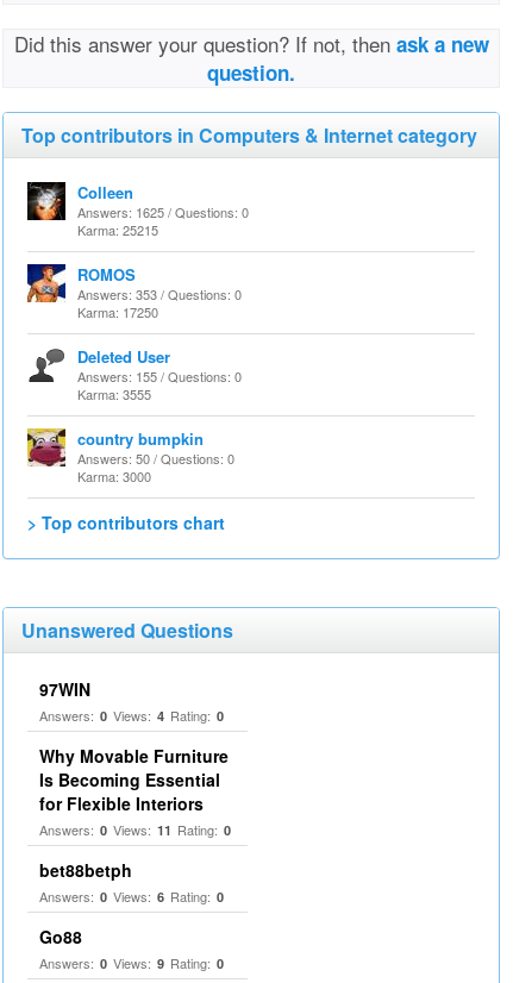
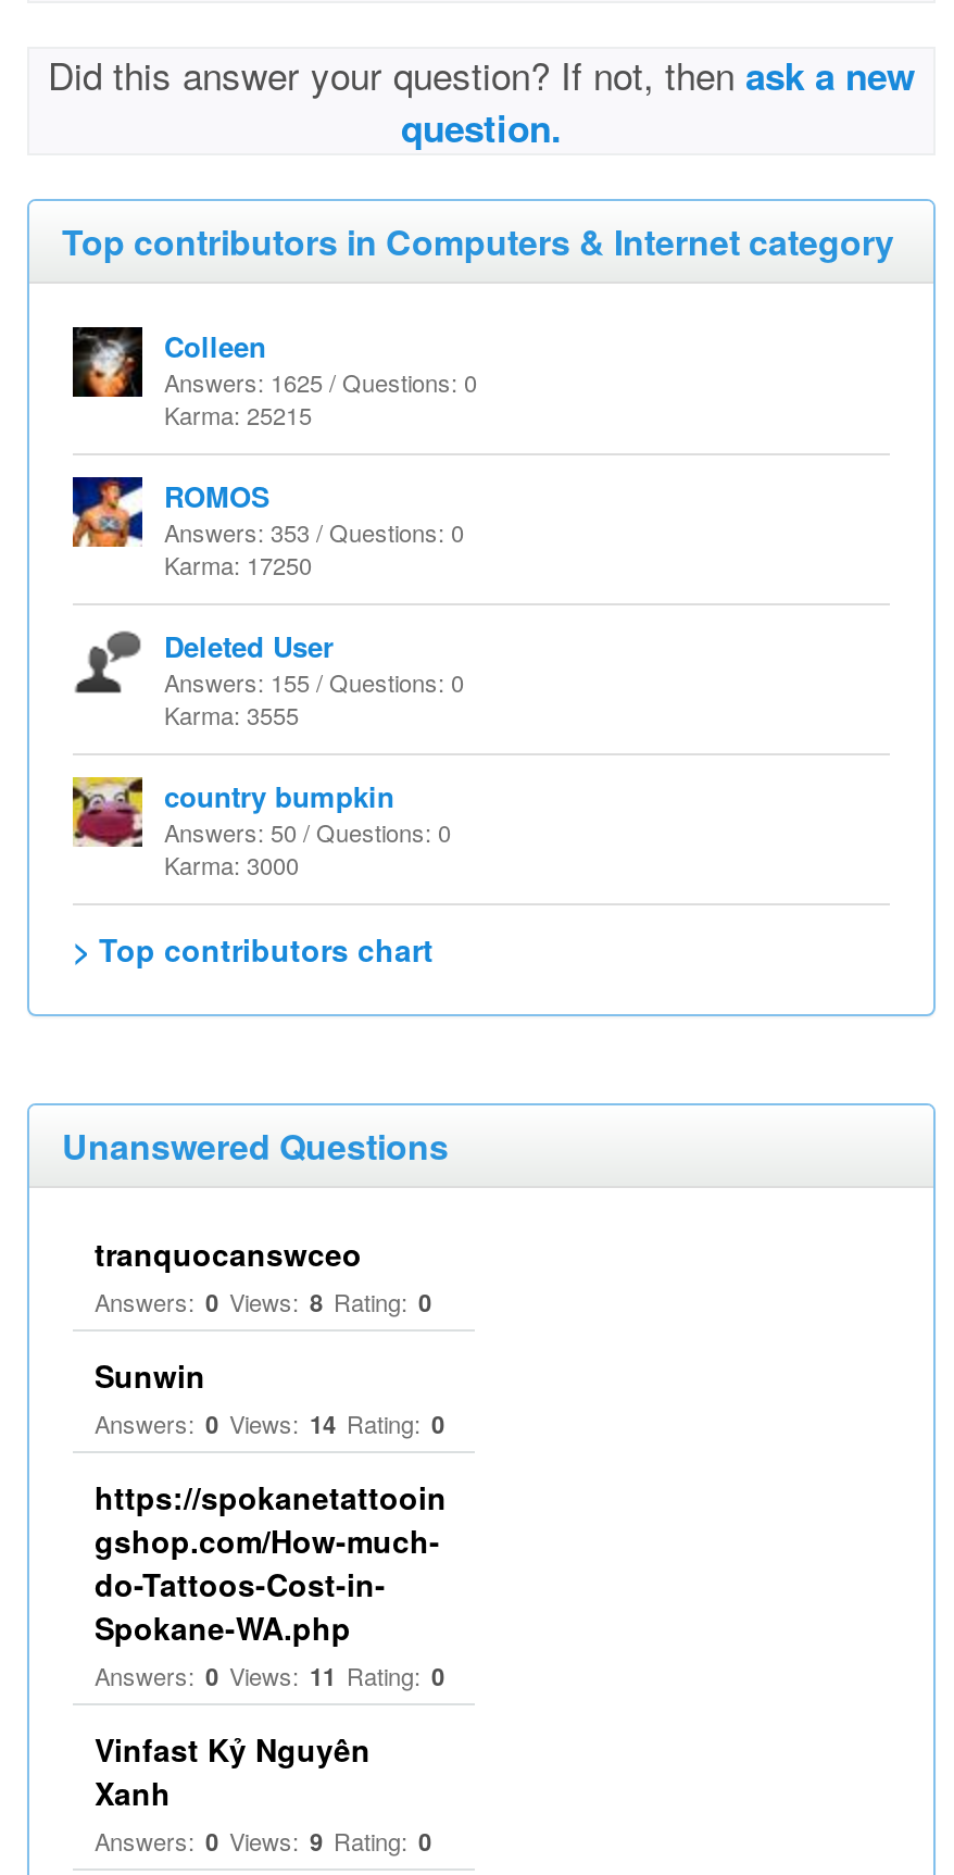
- 97WIN
- Answers: 0 Views: 4 Rating: 0
- Why Movable Furniture
- Is Becoming Essential
- for Flexible Interiors
+ tranquocanswceo
+ Answers: 0 Views: 8 Rating: 0
+ Sunwin
+ Answers: 0 Views: 14 Rating: 0
+ https://spokanetattooin
+ gshop.com/How-much-
+ do-Tattoos-Cost-in-
+ Spokane-WA.php

moved down: Answers: 0 Views: 11 Rating: 0

- bet88betph
- Answers: 0 Views: 6 Rating: 0
- Go88
+ Vinfast Kỷ Nguyên
+ Xanh
